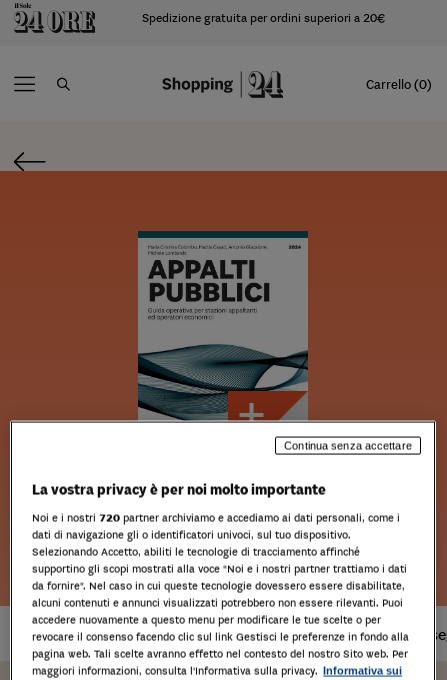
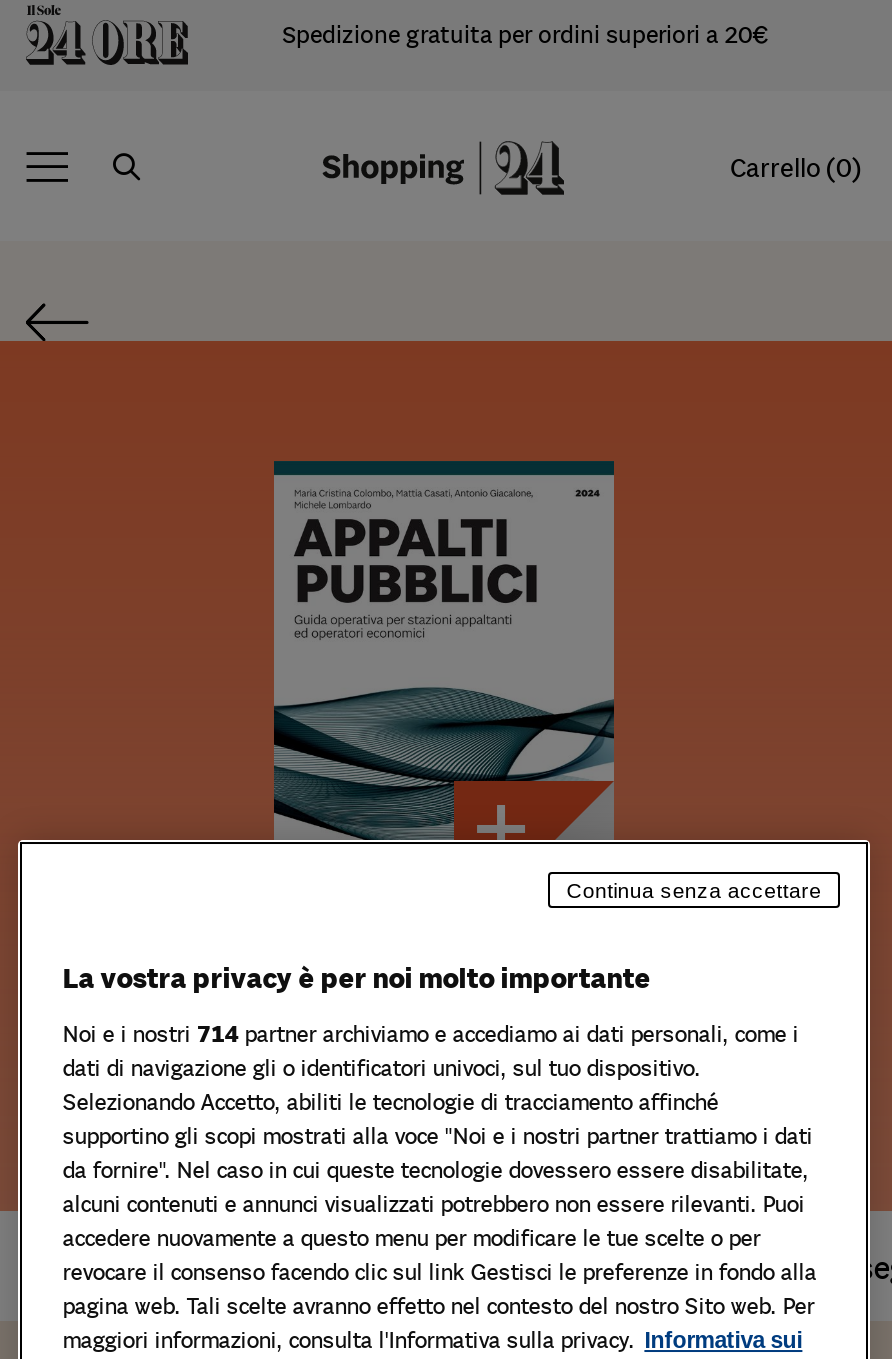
- Noi e i nostri 720 partner archiviamo e accediamo ai dati personali, come i
+ Noi e i nostri 714 partner archiviamo e accediamo ai dati personali, come i
